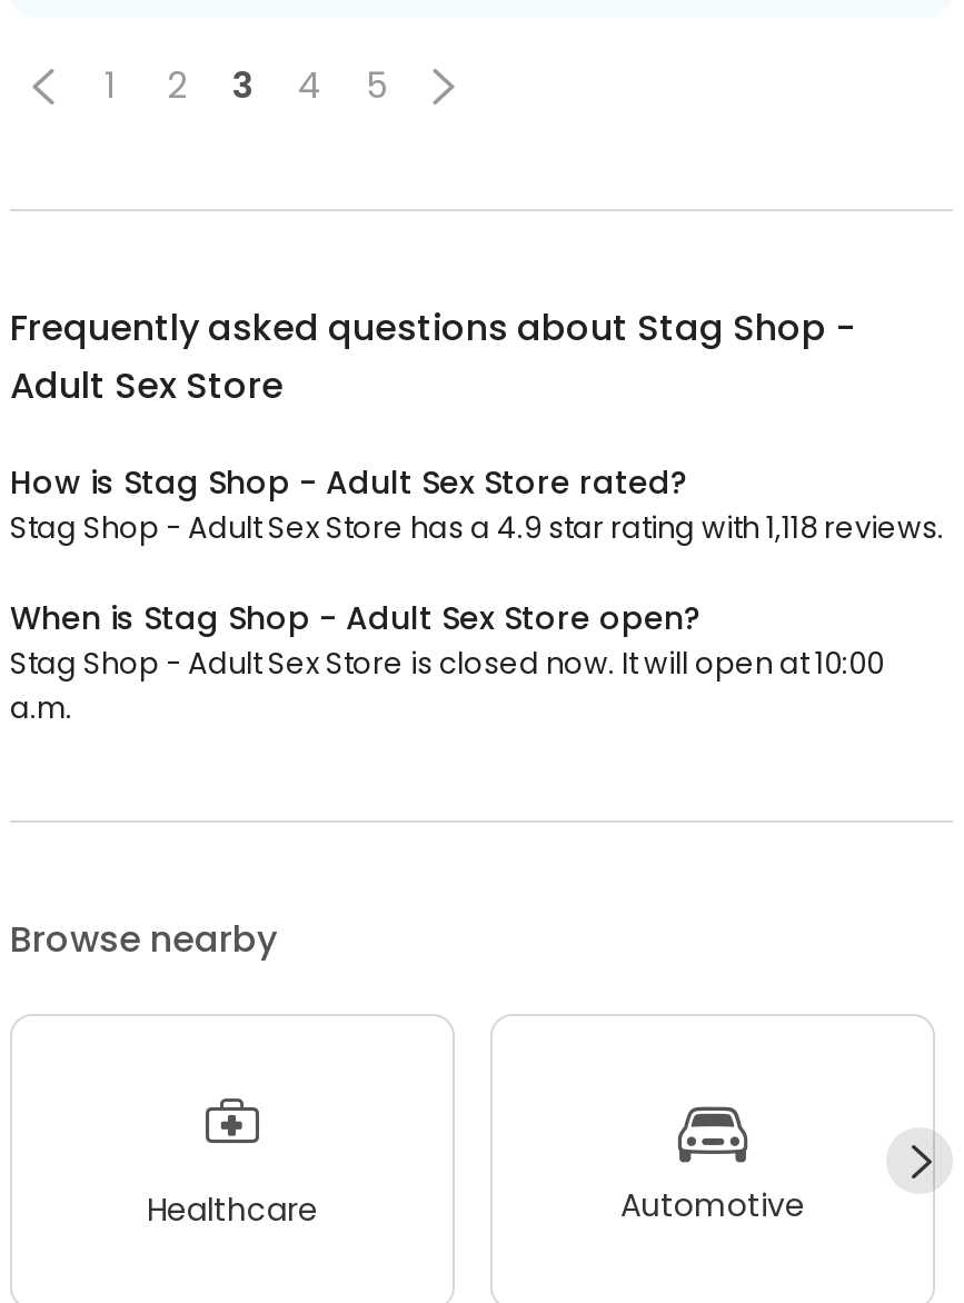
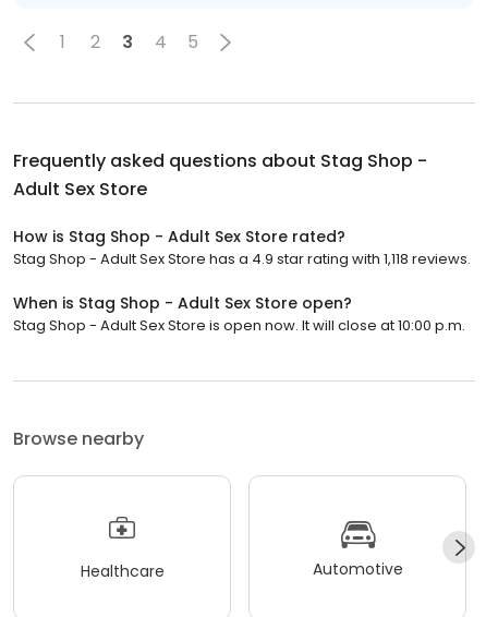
- Stag Shop - Adult Sex Store is closed now. It will open at 10:00
- a.m.
+ Stag Shop - Adult Sex Store is open now. It will close at 10:00 p.m.
